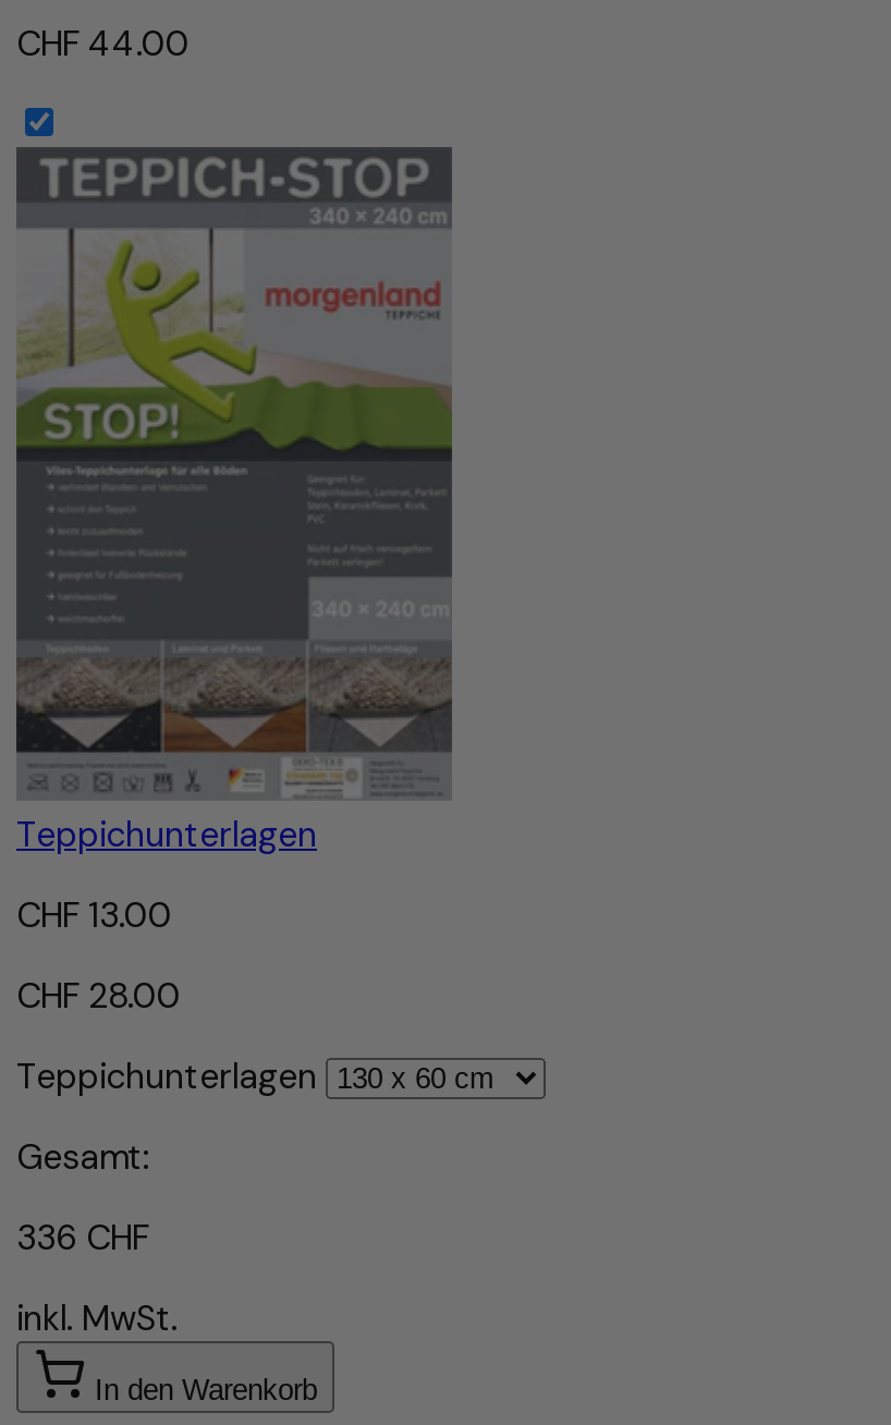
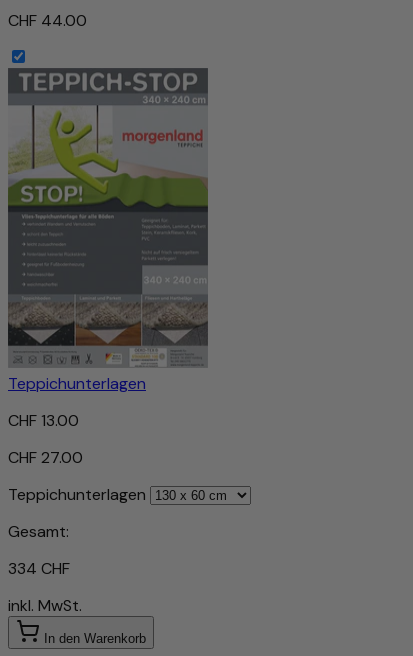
- CHF 28.00
+ CHF 27.00

- 336 CHF
+ 334 CHF
